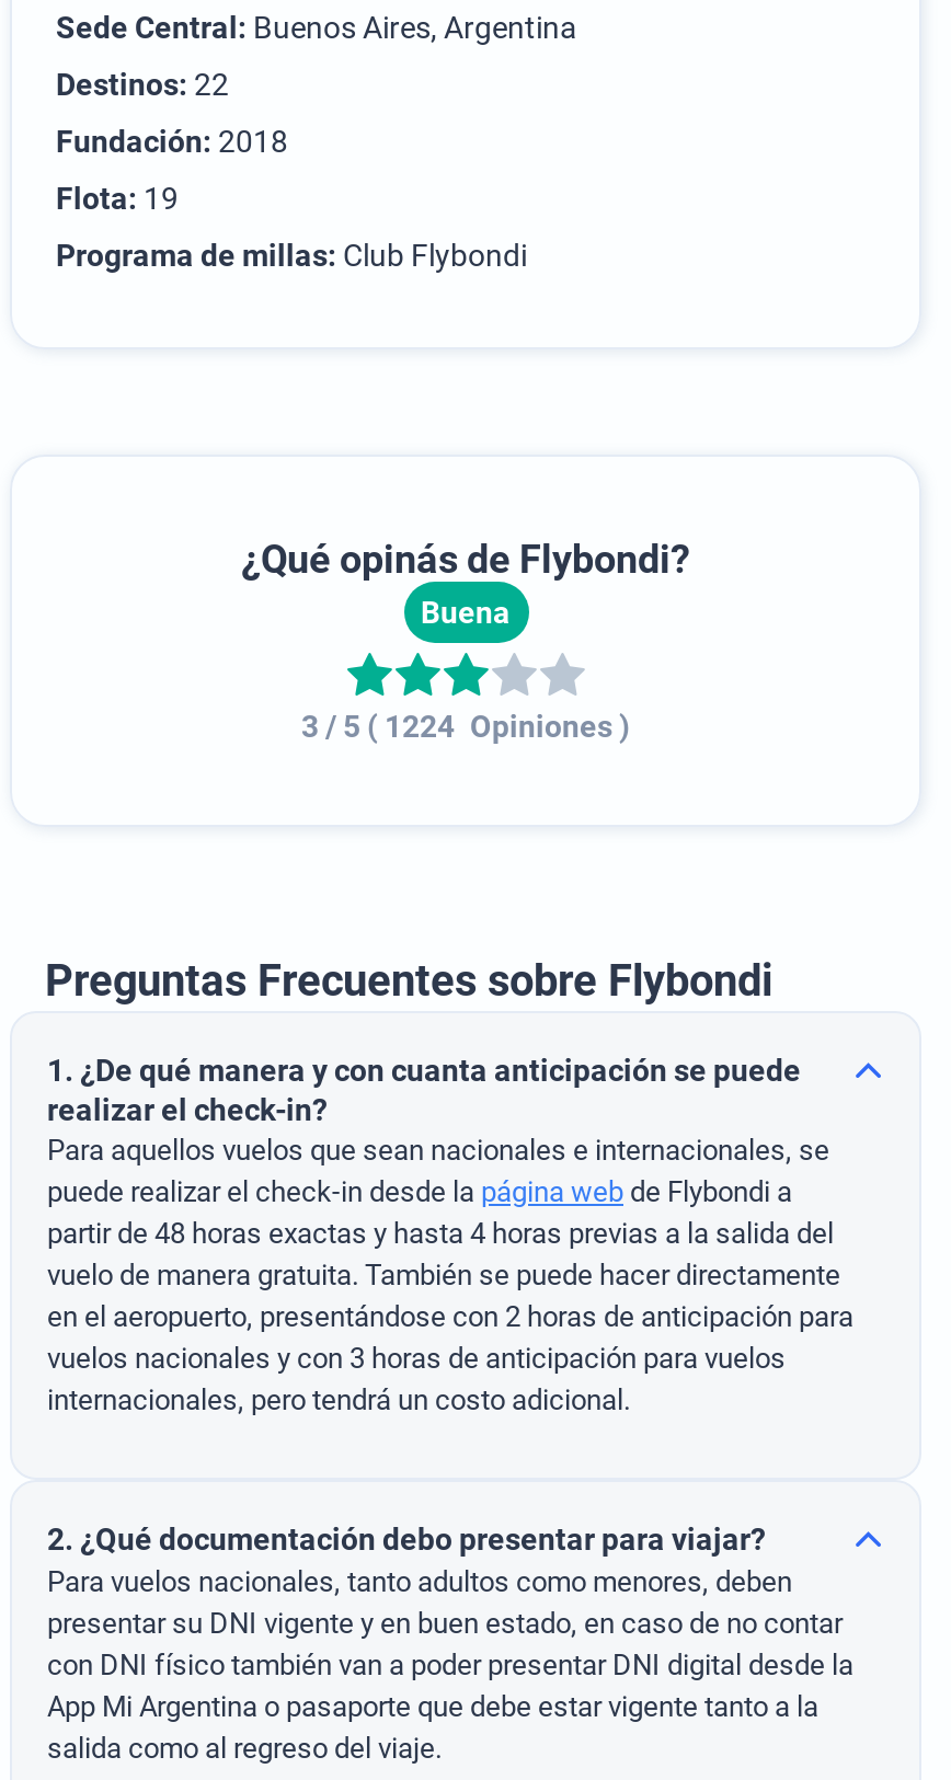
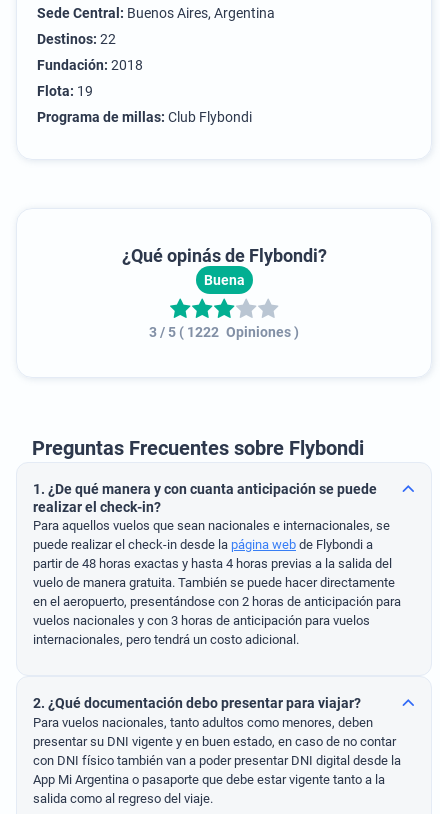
- 3 / 5 (1224 Opiniones)
+ 3 / 5 (1222 Opiniones)
